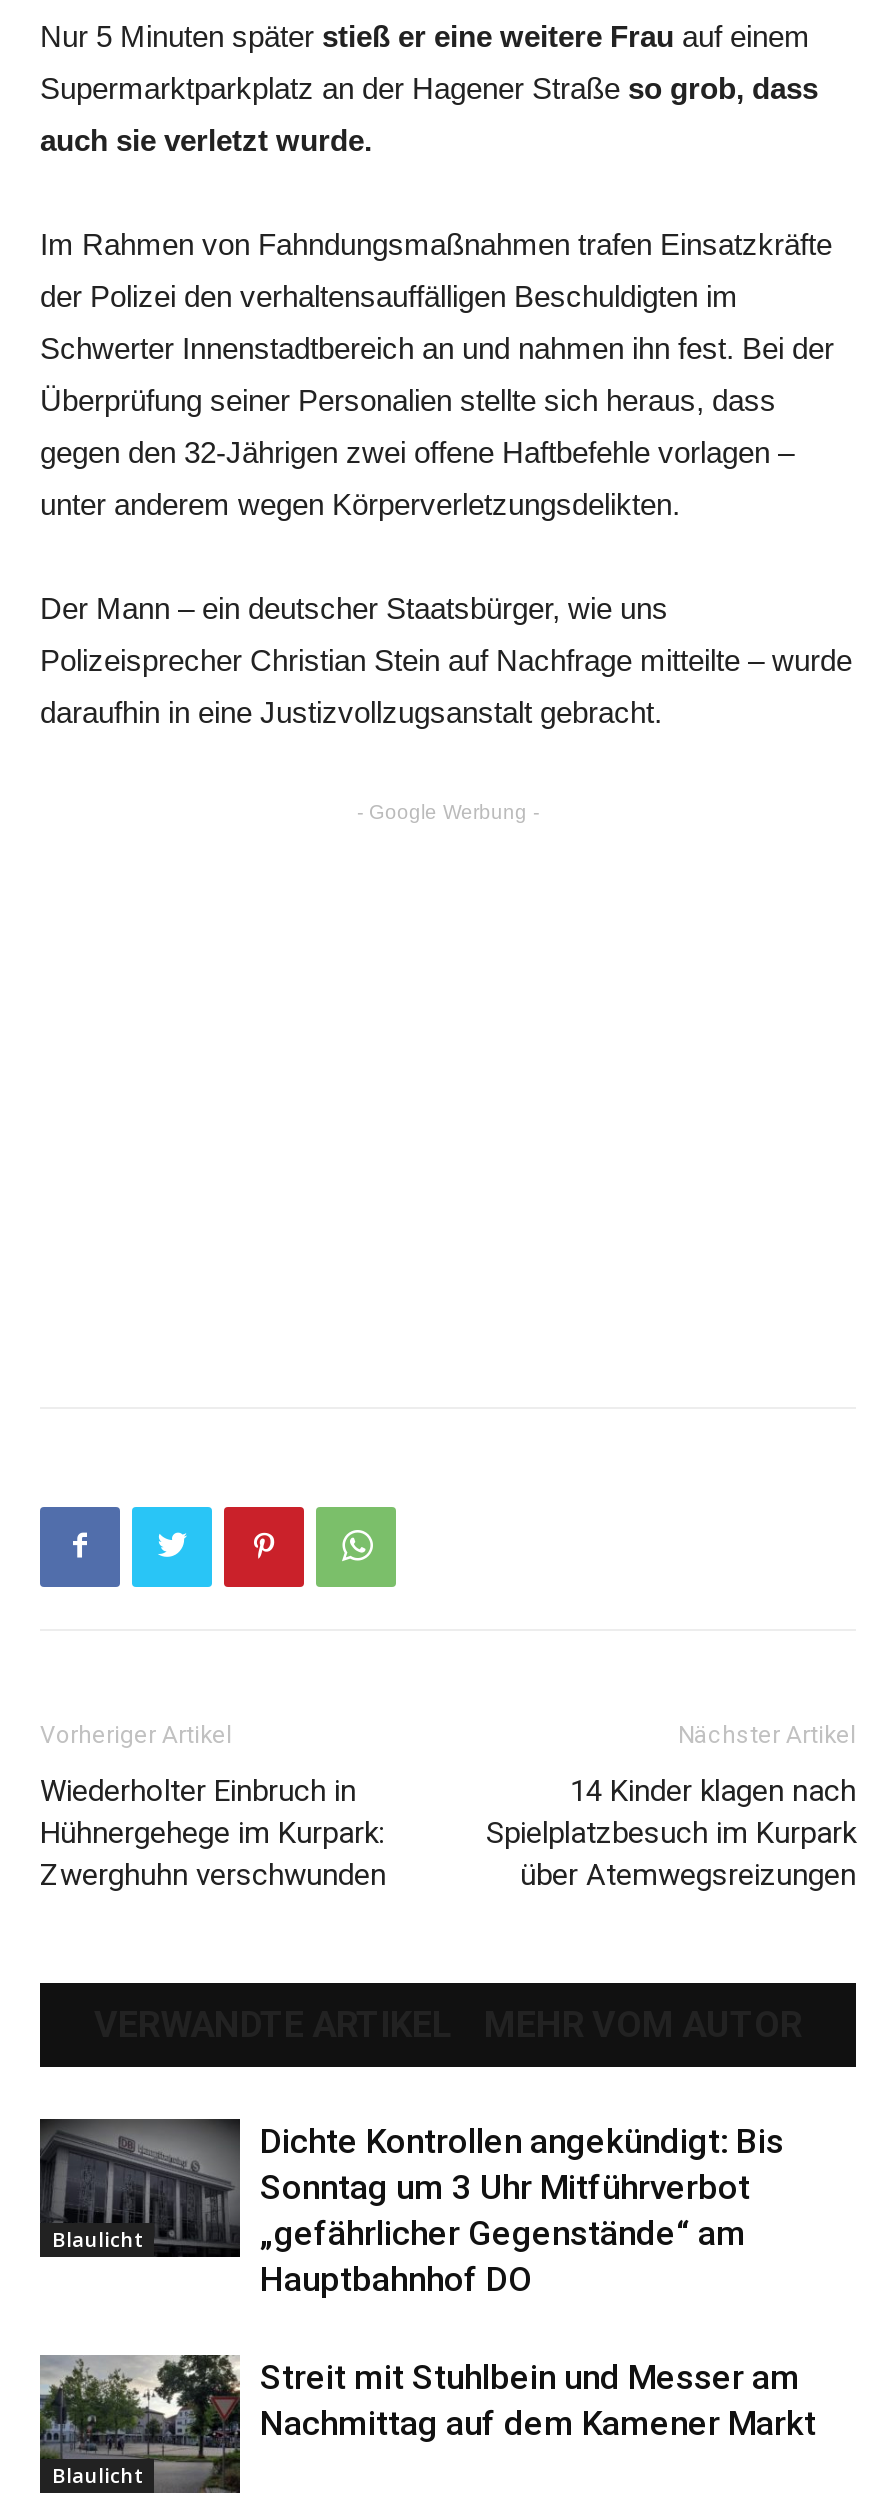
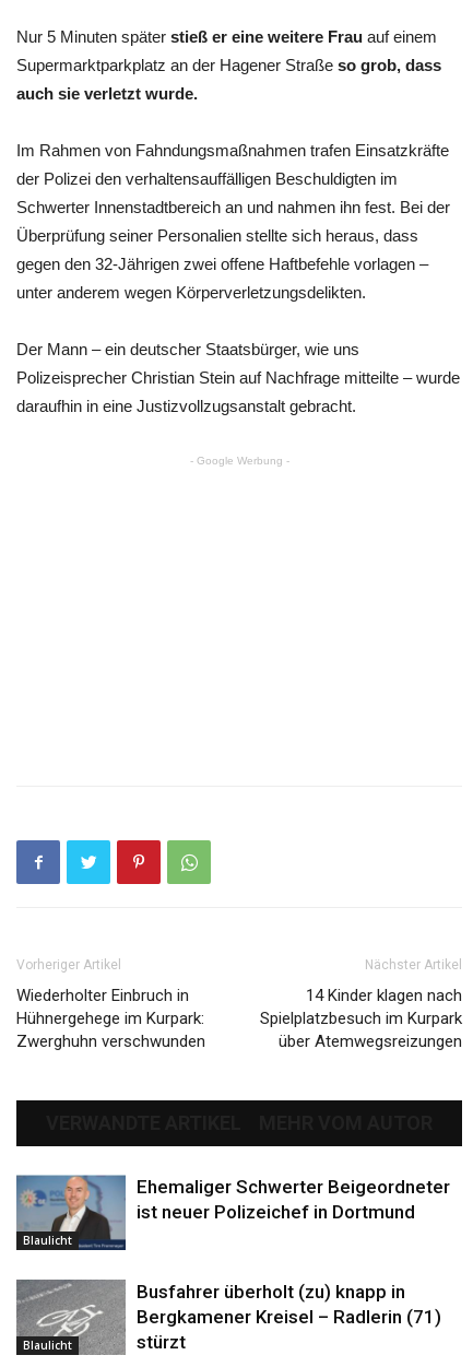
- [image]
- Dichte Kontrollen angekündigt: Bis
- Sonntag um 3 Uhr Mitführverbot
- „gefährlicher Gegenstände“ am
- Hauptbahnhof DO
+ [image]
+ Ehemaliger Schwerter Beigeordneter
+ ist neuer Polizeichef in Dortmund

- [image]
- Streit mit Stuhlbein und Messer am
- Nachmittag auf dem Kamener Markt
+ [image]
+ Busfahrer überholt (zu) knapp in
+ Bergkamener Kreisel – Radlerin (71)
+ stürzt
